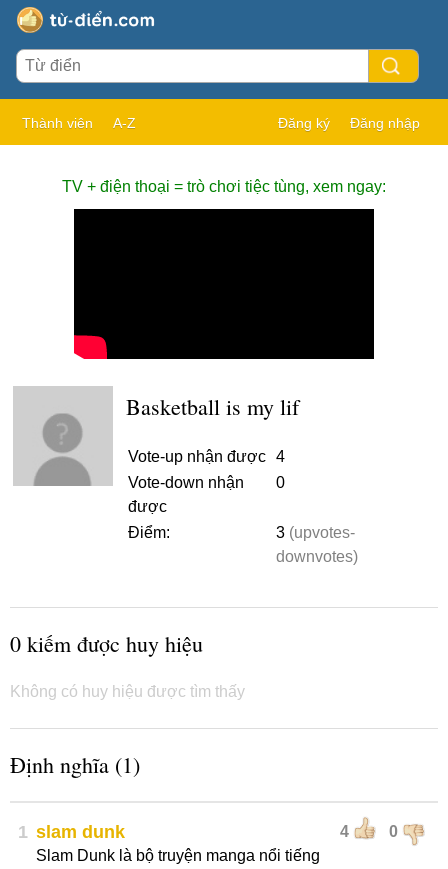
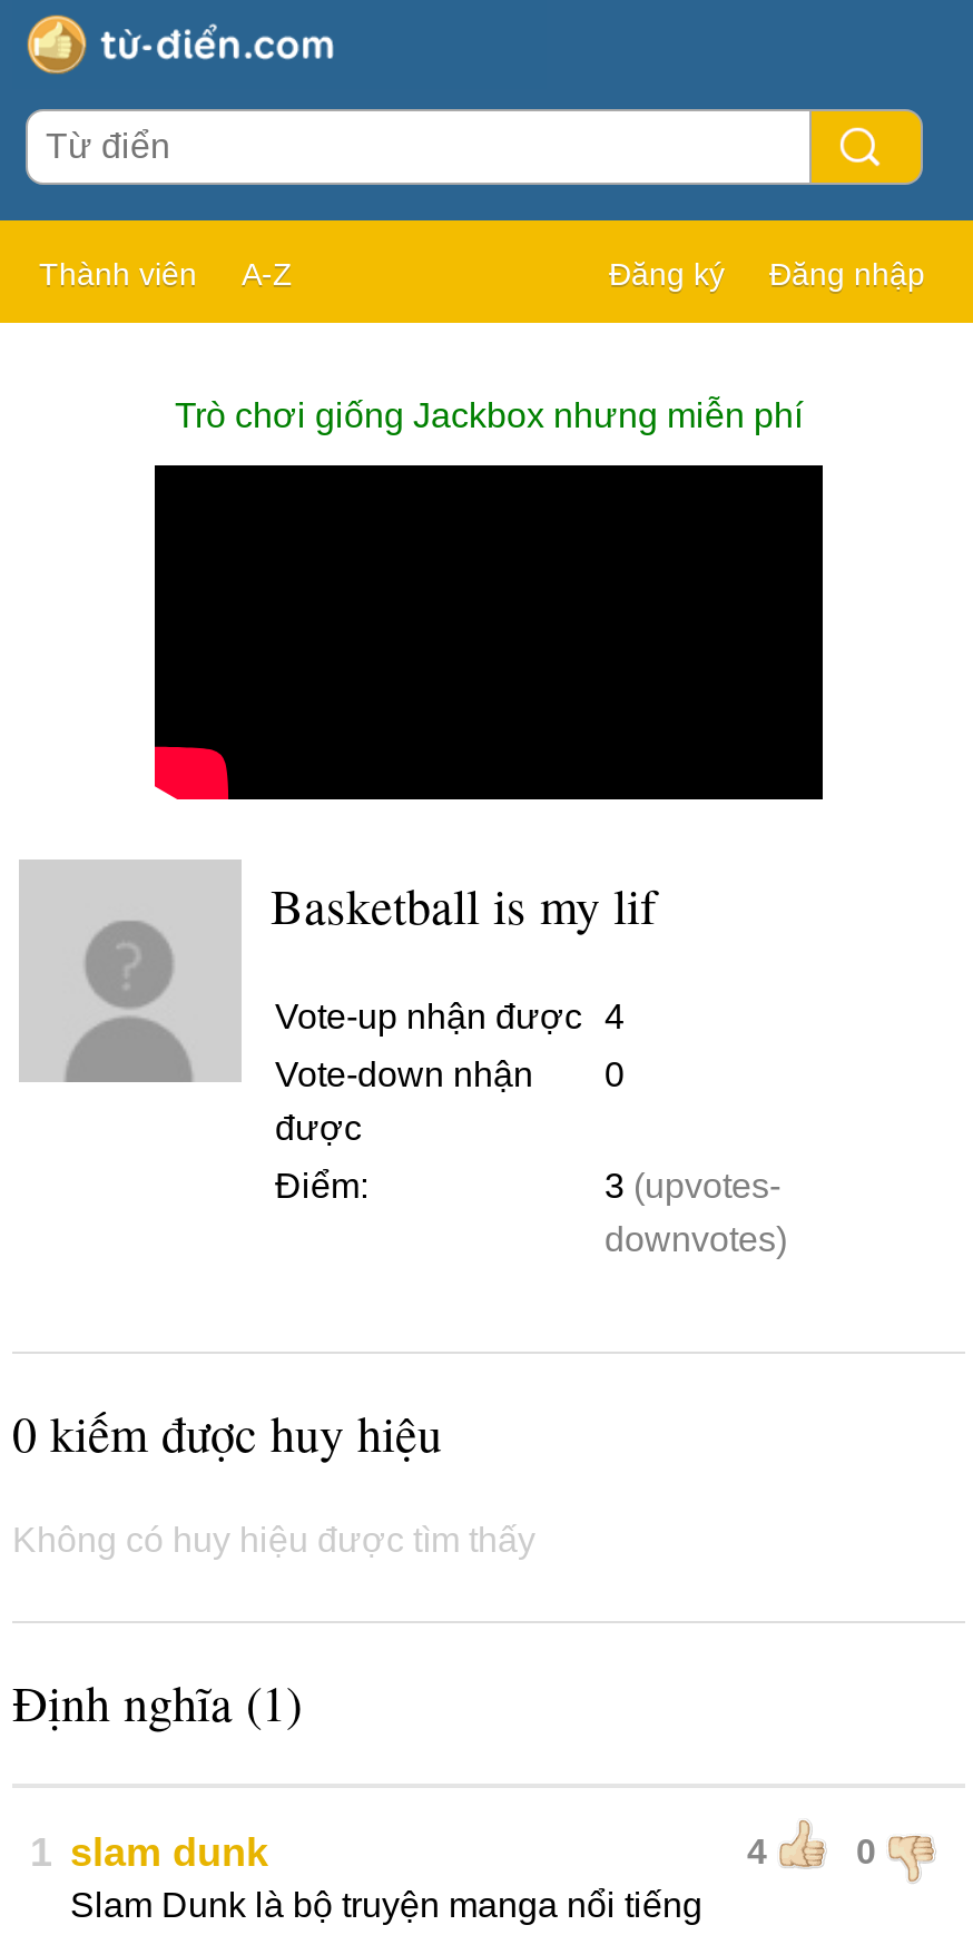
- TV + điện thoại = trò chơi tiệc tùng, xem ngay:
+ Trò chơi giống Jackbox nhưng miễn phí
